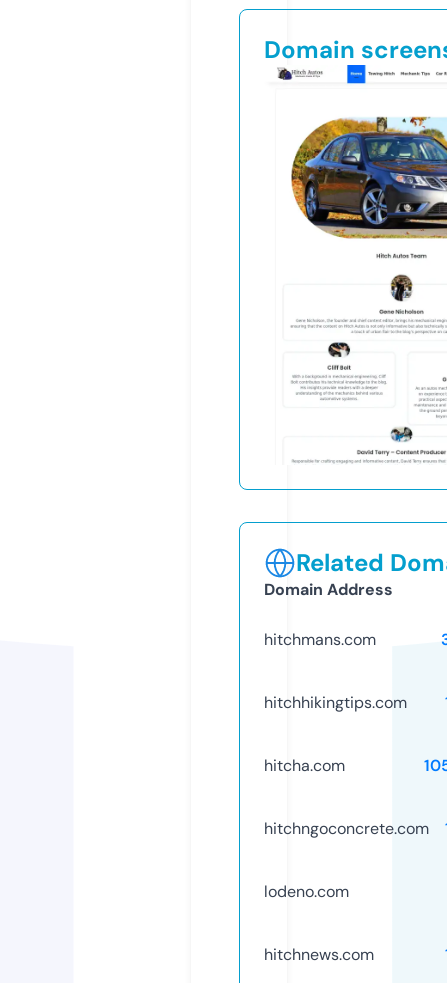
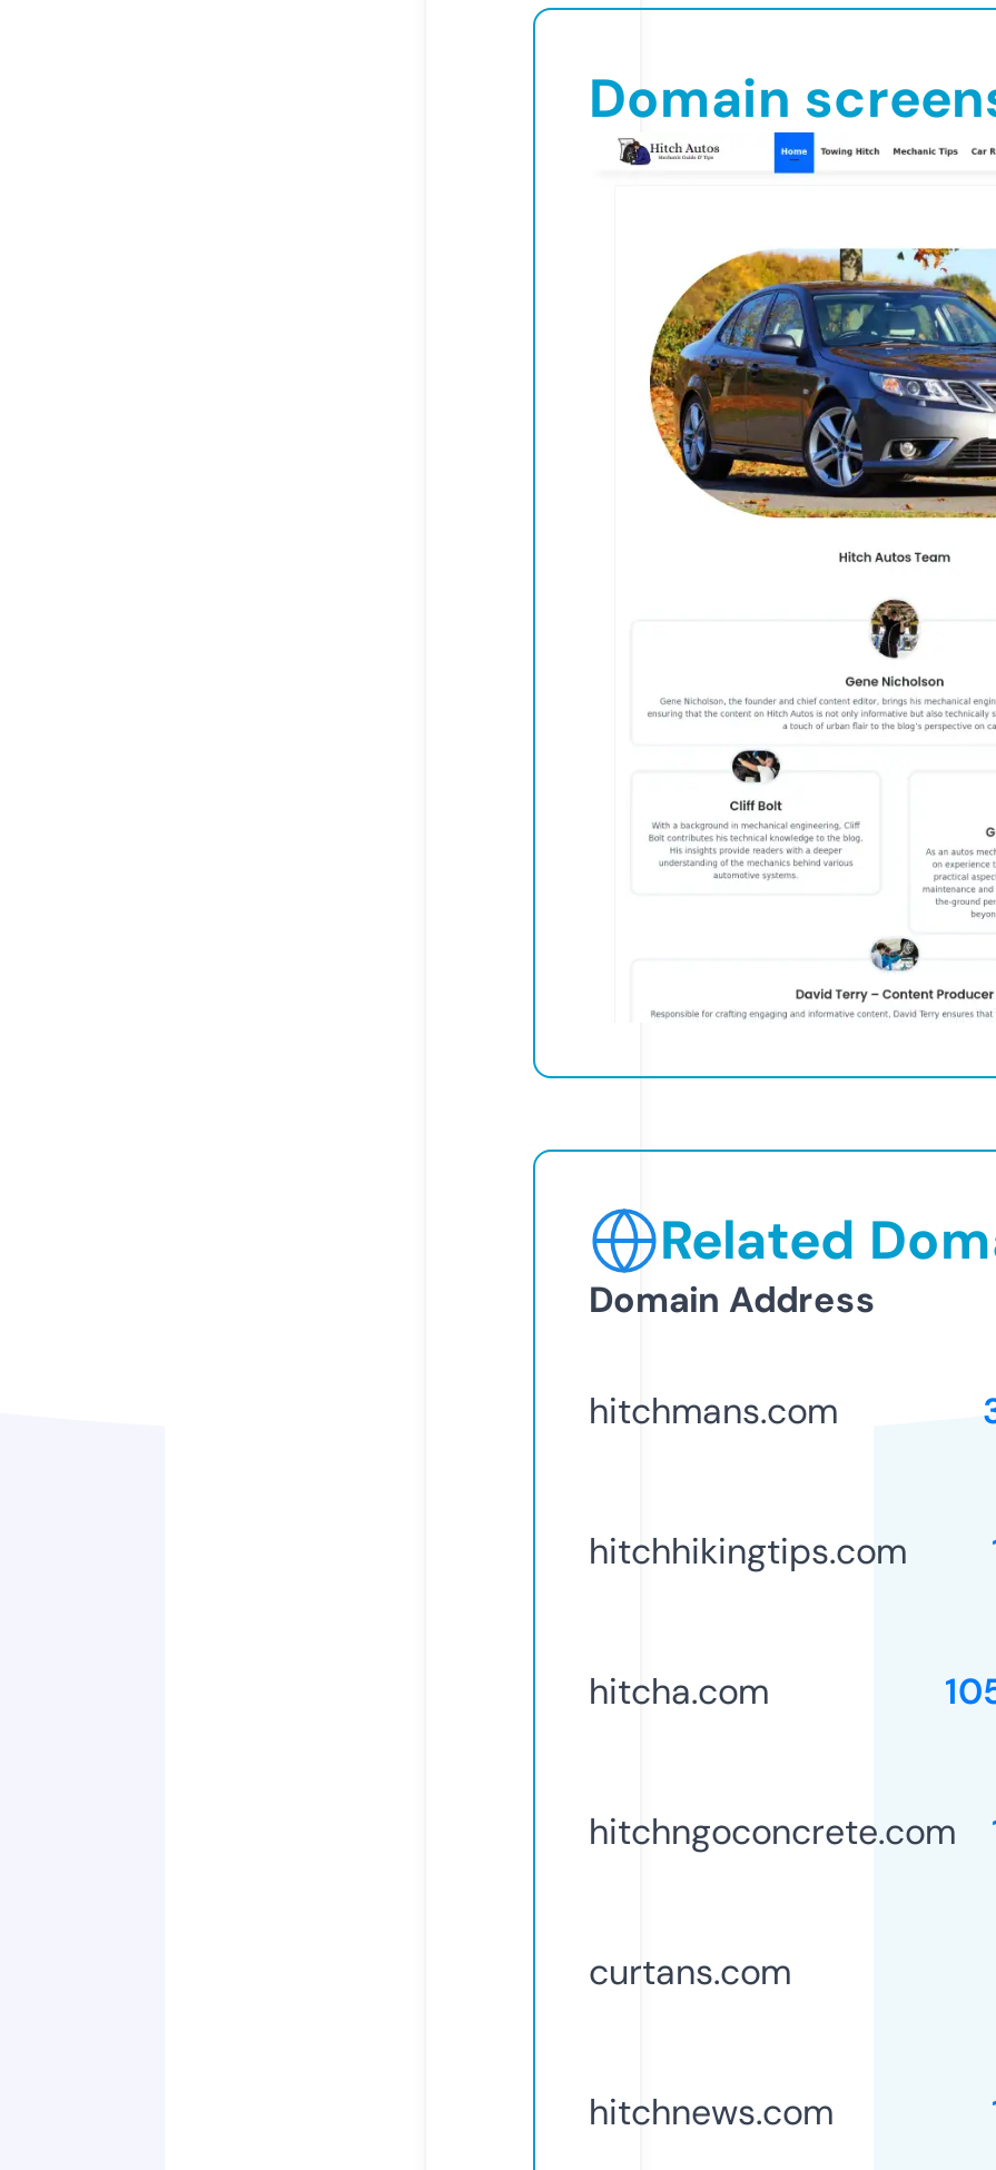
- lodeno.com
+ curtans.com
